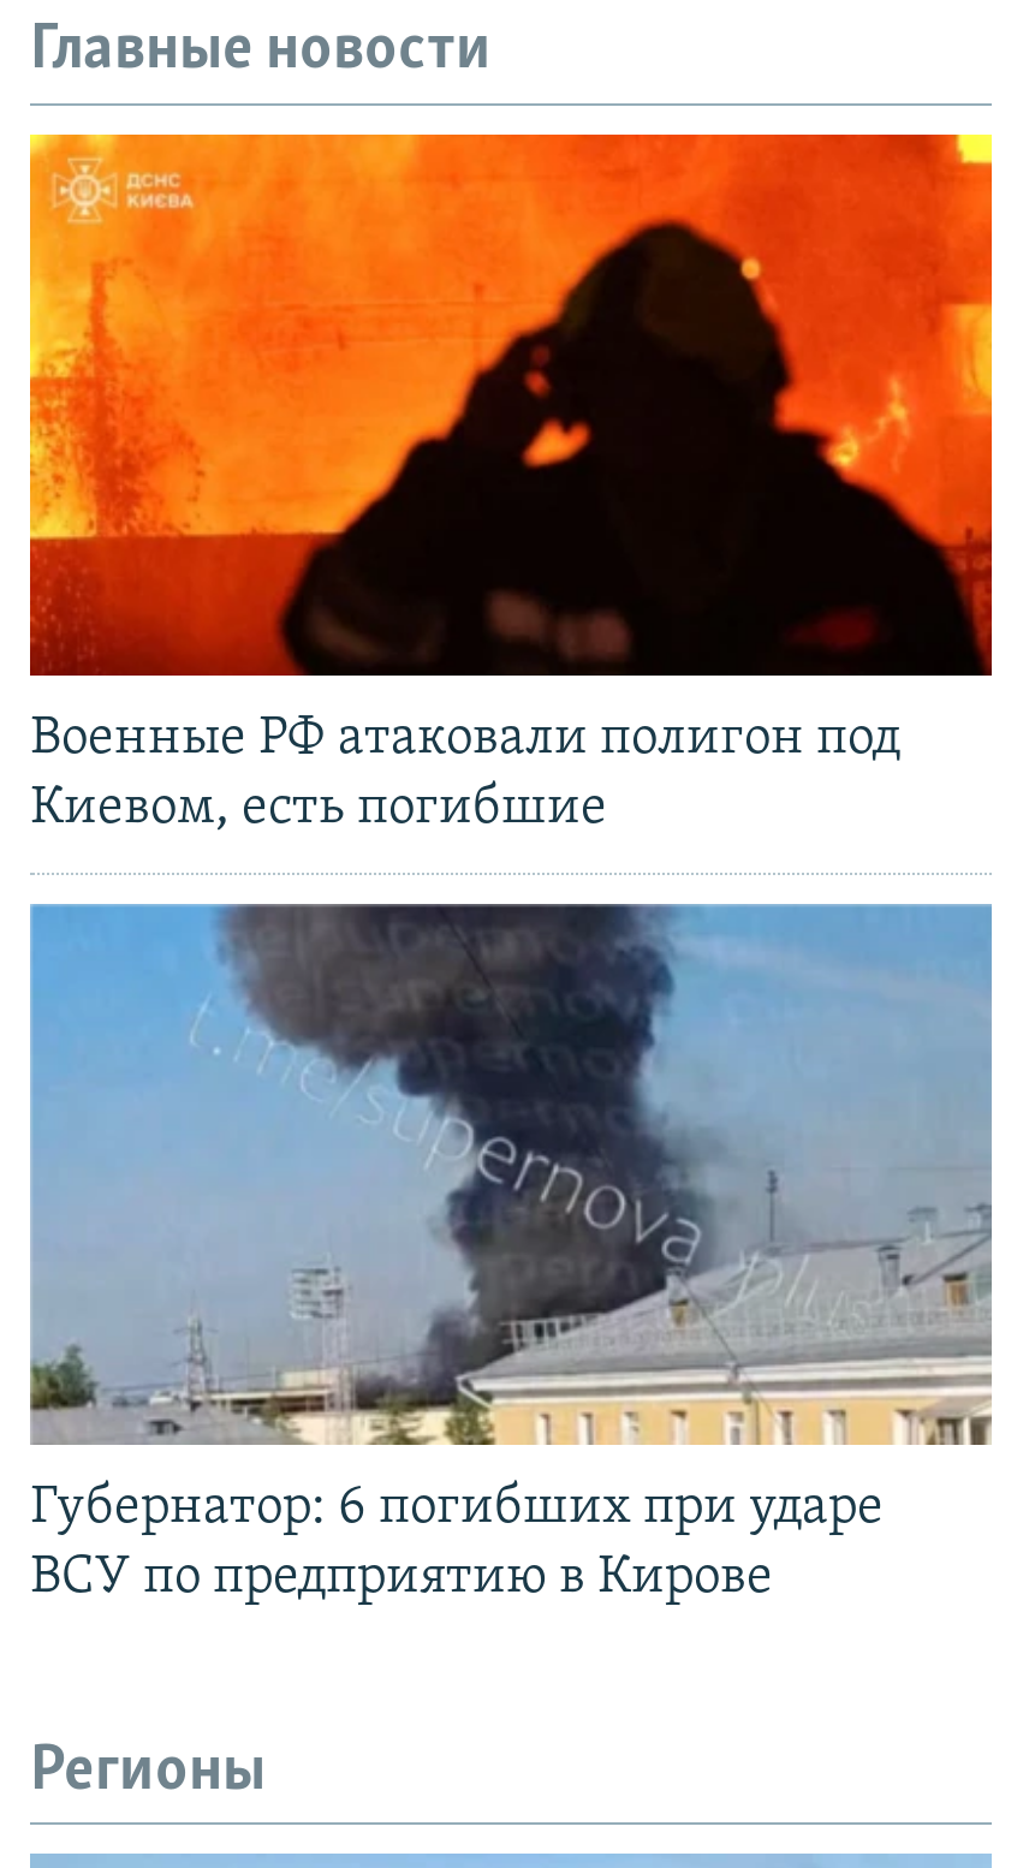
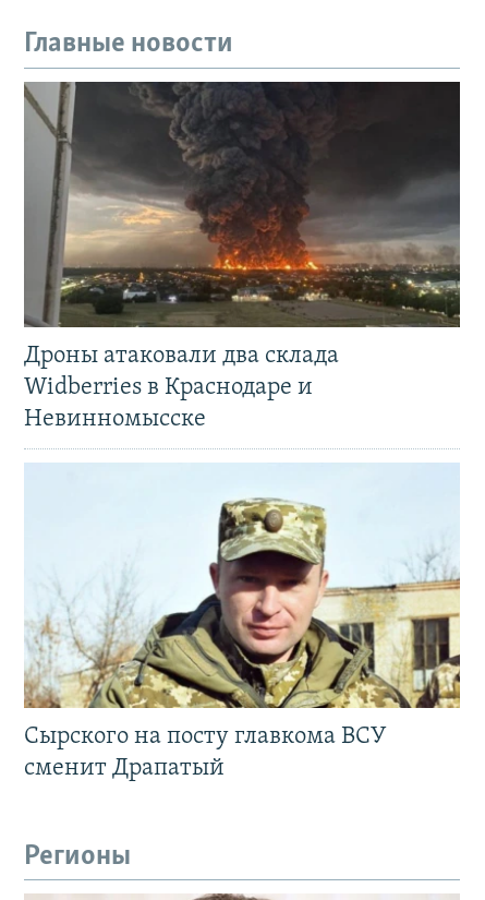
- [image]
- Военные РФ атаковали полигон под
- Киевом, есть погибшие
+ [image]
+ Дроны атаковали два склада
+ Widberries в Краснодаре и
+ Невинномысске

- [image]
- Губернатор: 6 погибших при ударе
- ВСУ по предприятию в Кирове
+ [image]
+ Сырского на посту главкома ВСУ
+ сменит Драпатый
